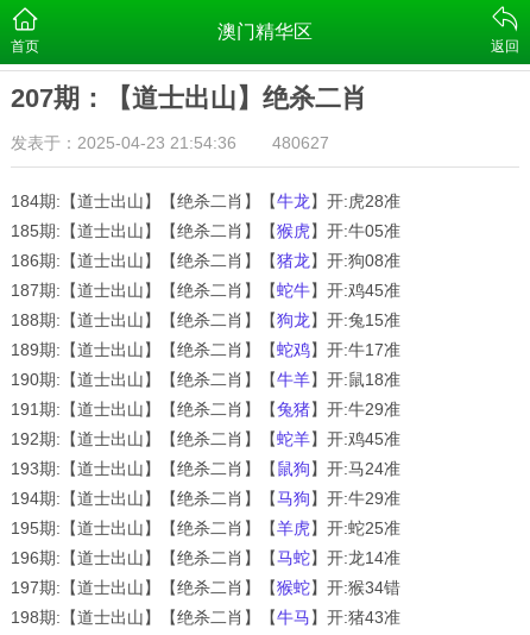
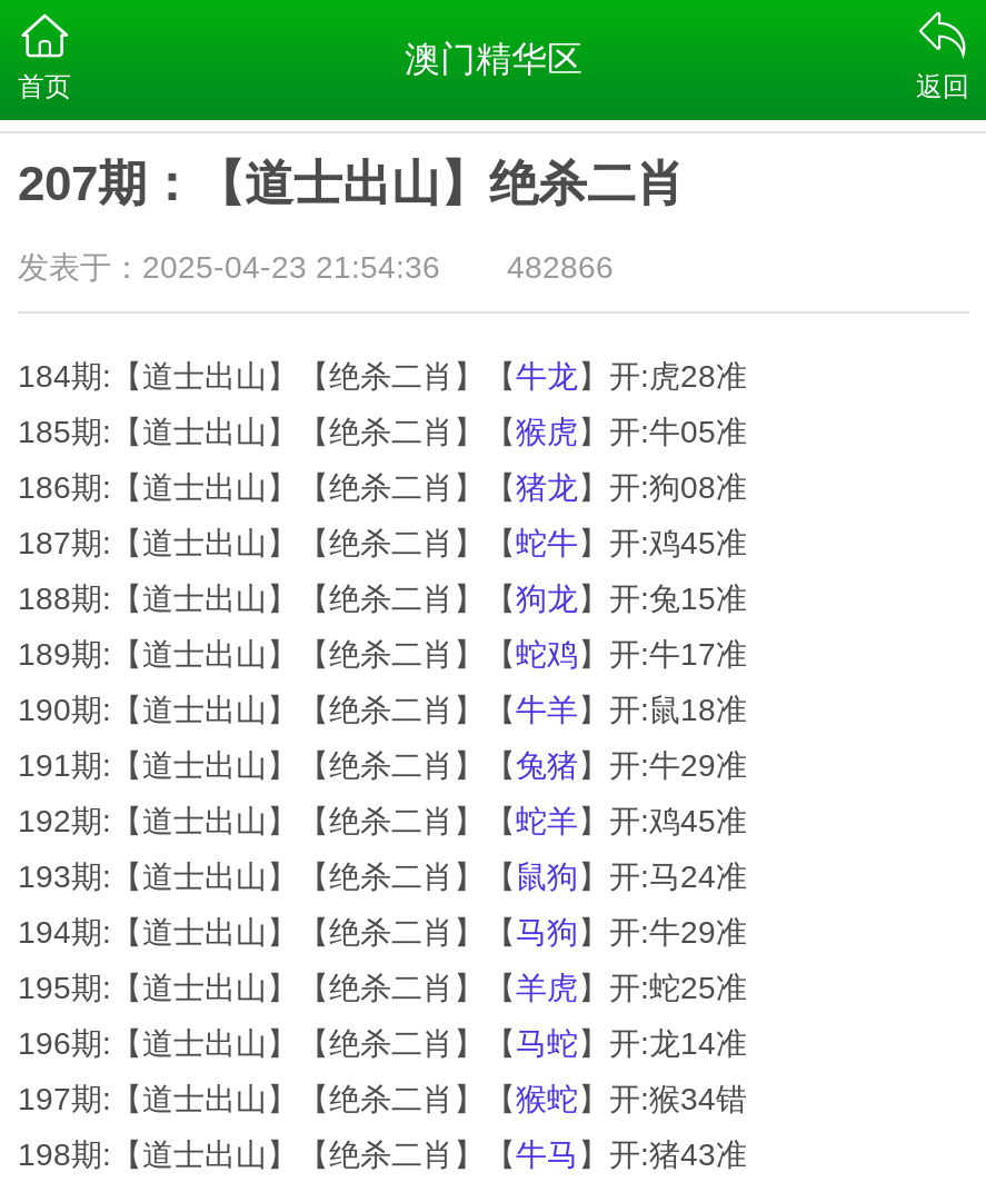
- 发表于：2025-04-23 21:54:36 480627
+ 发表于：2025-04-23 21:54:36 482866
